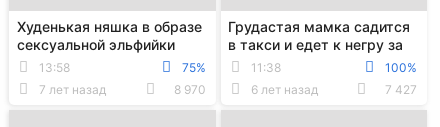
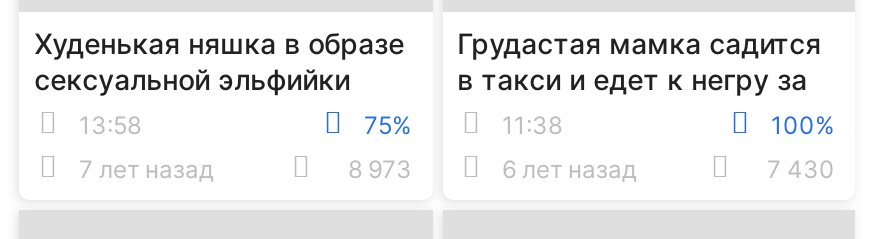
- 8 970
+ 8 973

- 7 427
+ 7 430
